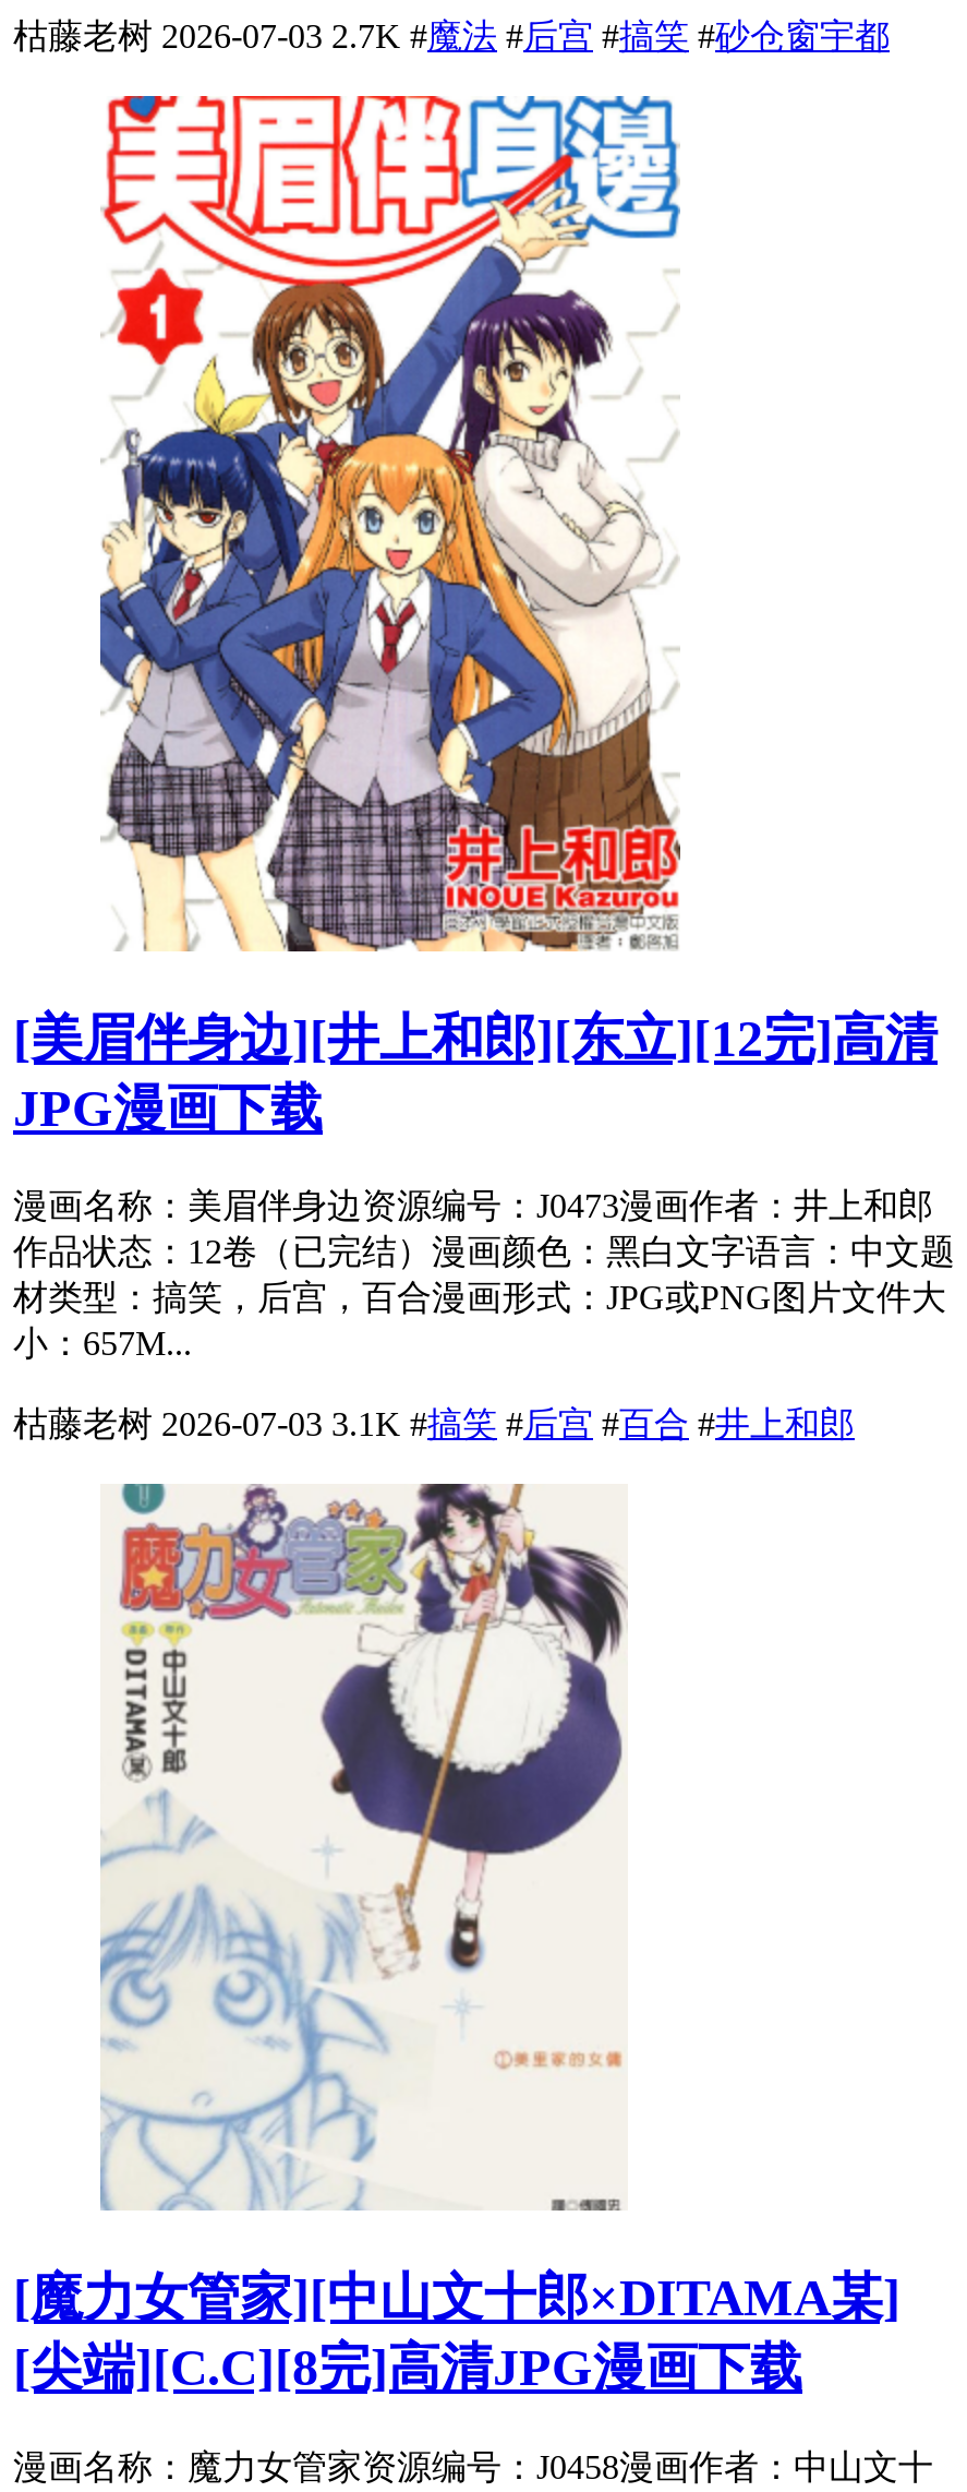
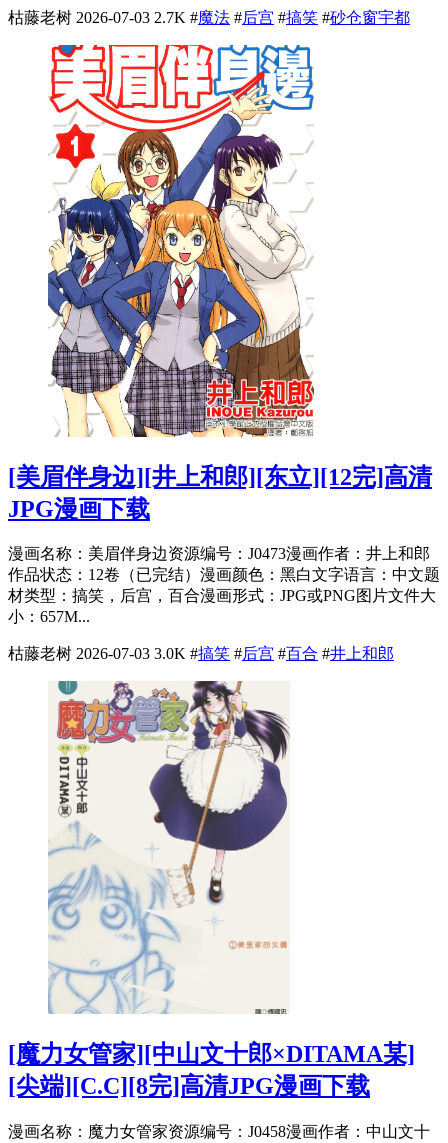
- 枯藤老树 2026-07-03 3.1K #搞笑#后宫#百合#井上和郎
+ 枯藤老树 2026-07-03 3.0K #搞笑#后宫#百合#井上和郎
